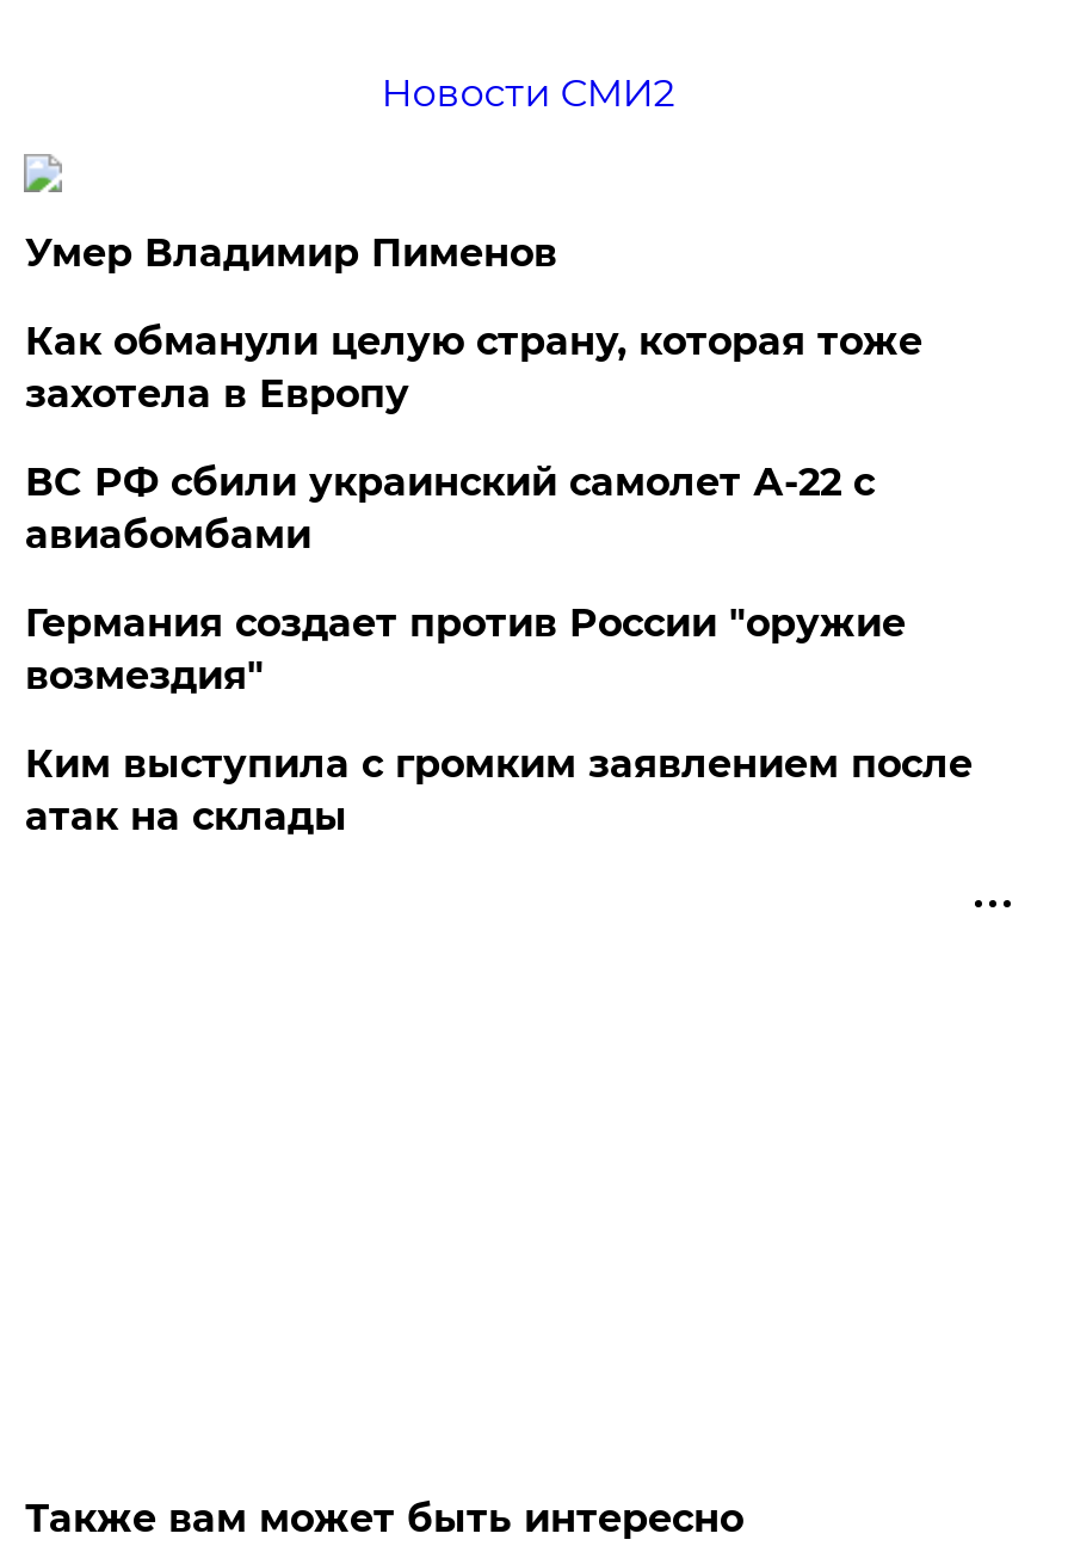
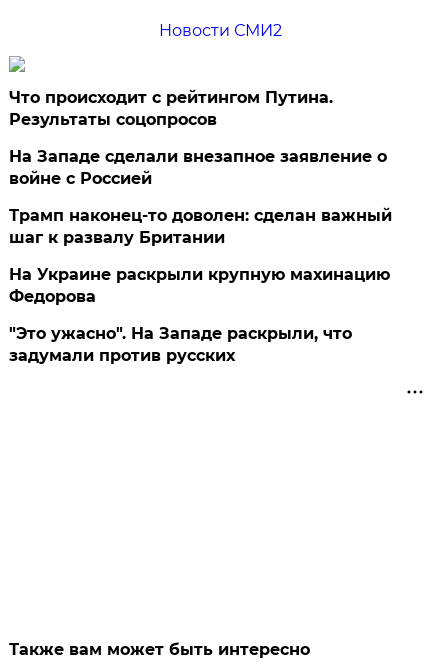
- Умер Владимир Пименов
+ Что происходит с рейтингом Путина.
+ Результаты соцопросов

- Как обманули целую страну, которая тоже
- захотела в Европу
+ На Западе сделали внезапное заявление о
+ войне с Россией

- ВС РФ сбили украинский самолет А-22 с
- авиабомбами
+ Трамп наконец-то доволен: сделан важный
+ шаг к развалу Британии

- Германия создает против России "оружие
- возмездия"
+ На Украине раскрыли крупную махинацию
+ Федорова

- Ким выступила с громким заявлением после
- атак на склады
+ "Это ужасно". На Западе раскрыли, что
+ задумали против русских
